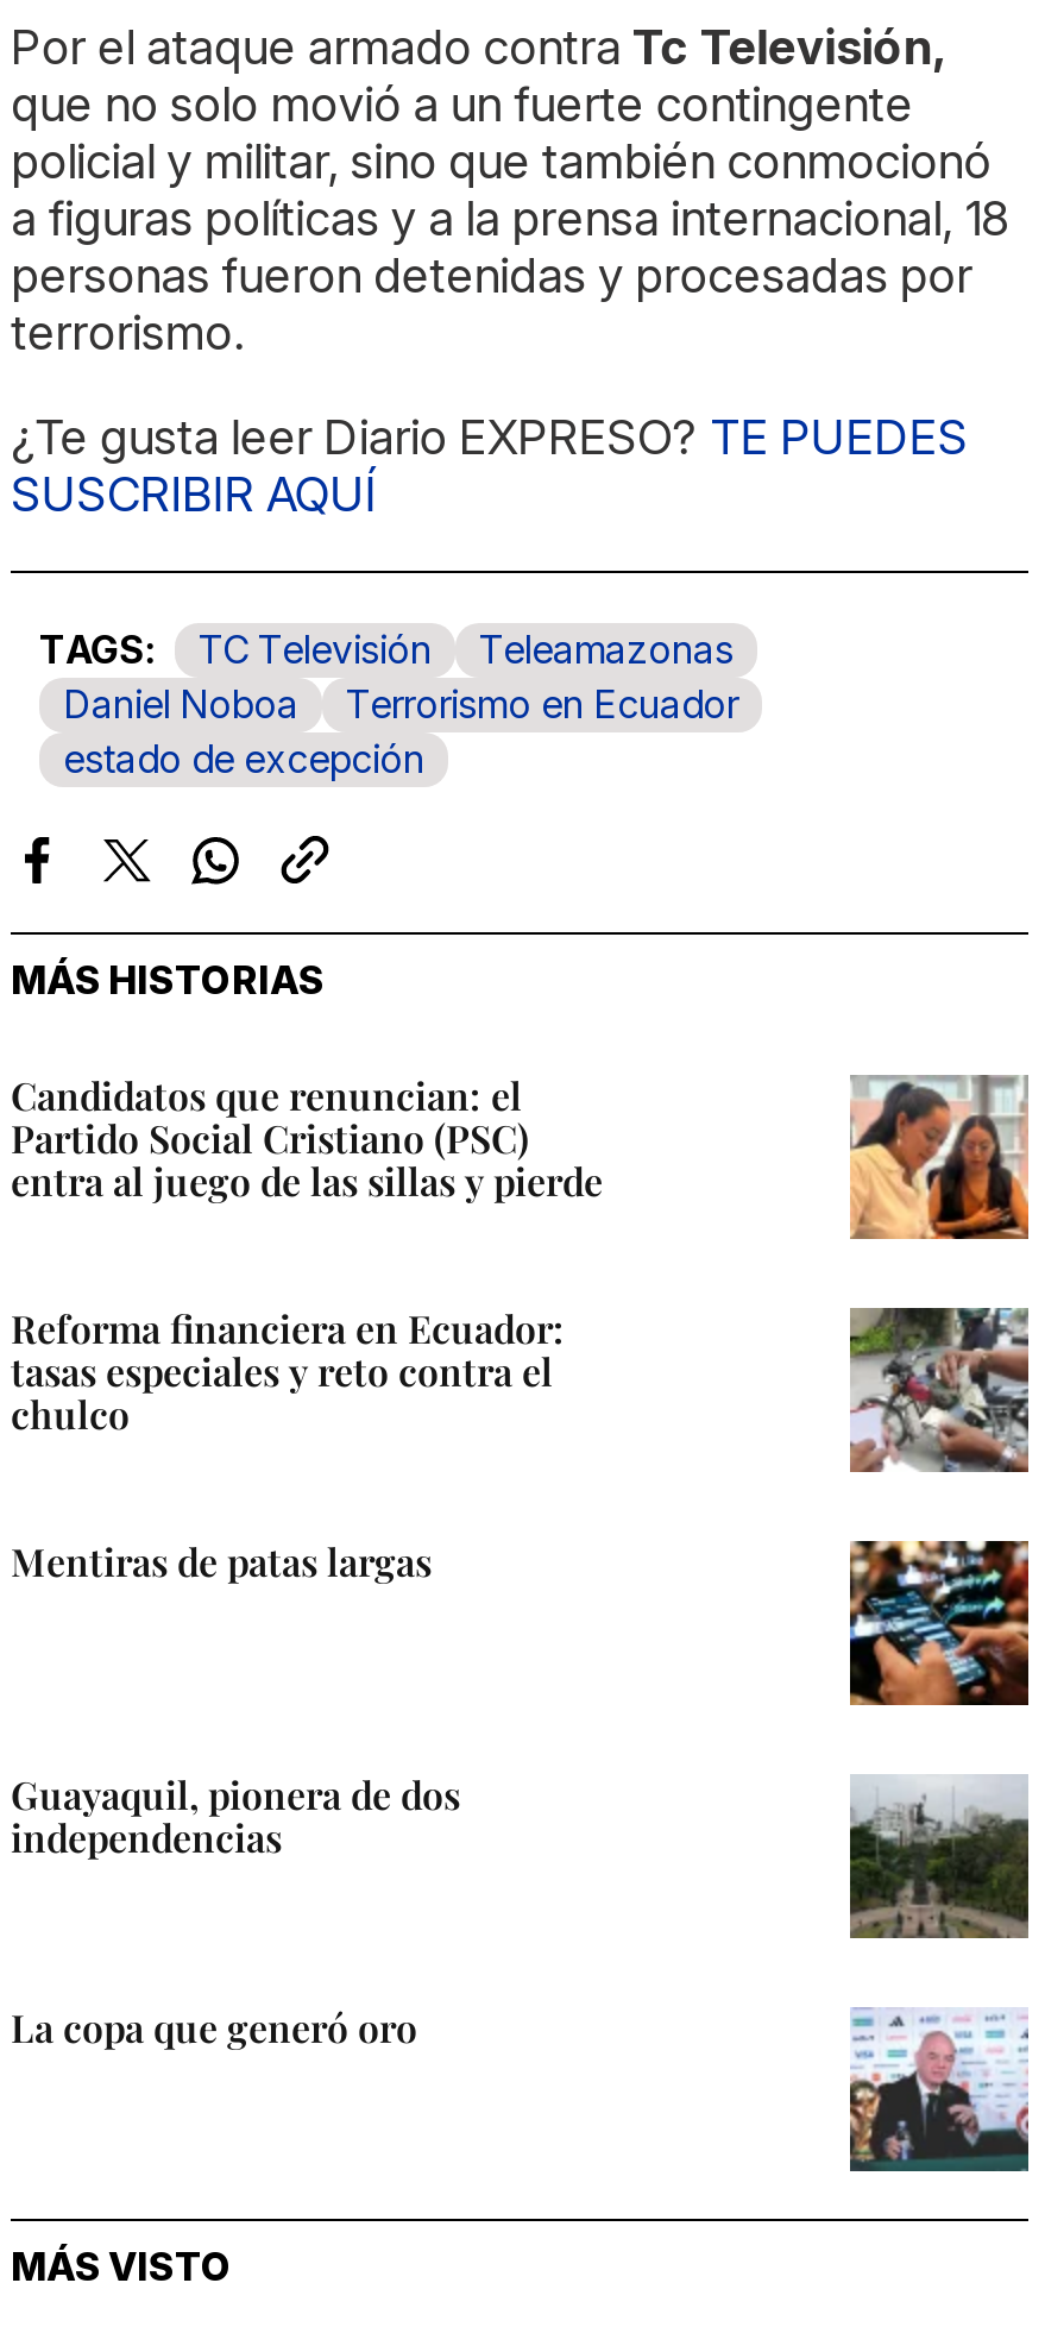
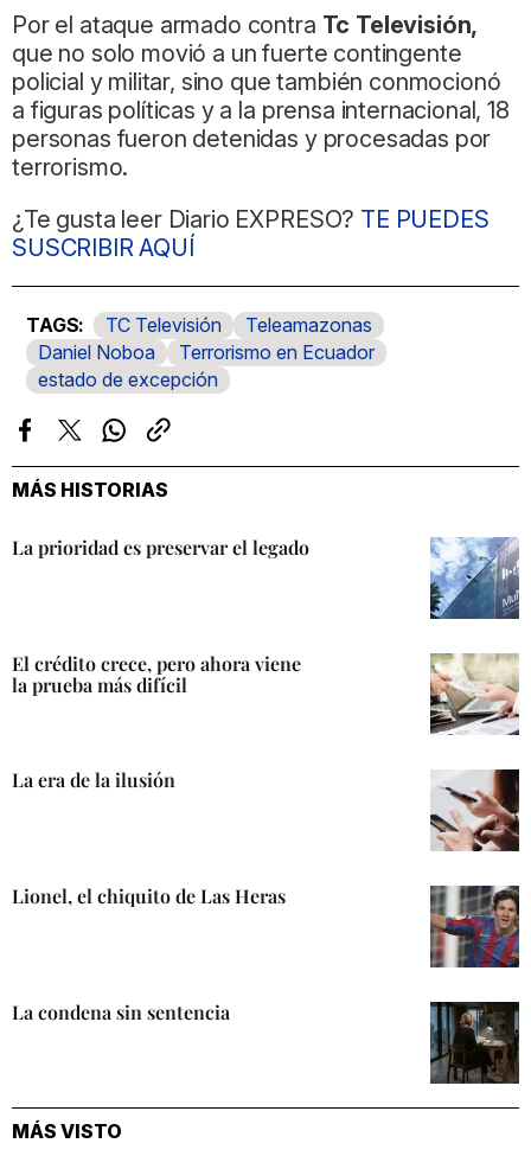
- Candidatos que renuncian: el
- Partido Social Cristiano (PSC)
- entra al juego de las sillas y pierde
+ La prioridad es preservar el legado

- [image]
+ [image]

- Reforma financiera en Ecuador:
- tasas especiales y reto contra el
- chulco
+ El crédito crece, pero ahora viene
+ la prueba más difícil

- [image]
+ [image]

- Mentiras de patas largas
+ La era de la ilusión

- [image]
+ [image]

- Guayaquil, pionera de dos
- independencias
+ Lionel, el chiquito de Las Heras

- [image]
+ [image]

- La copa que generó oro
+ La condena sin sentencia

- [image]
+ [image]
